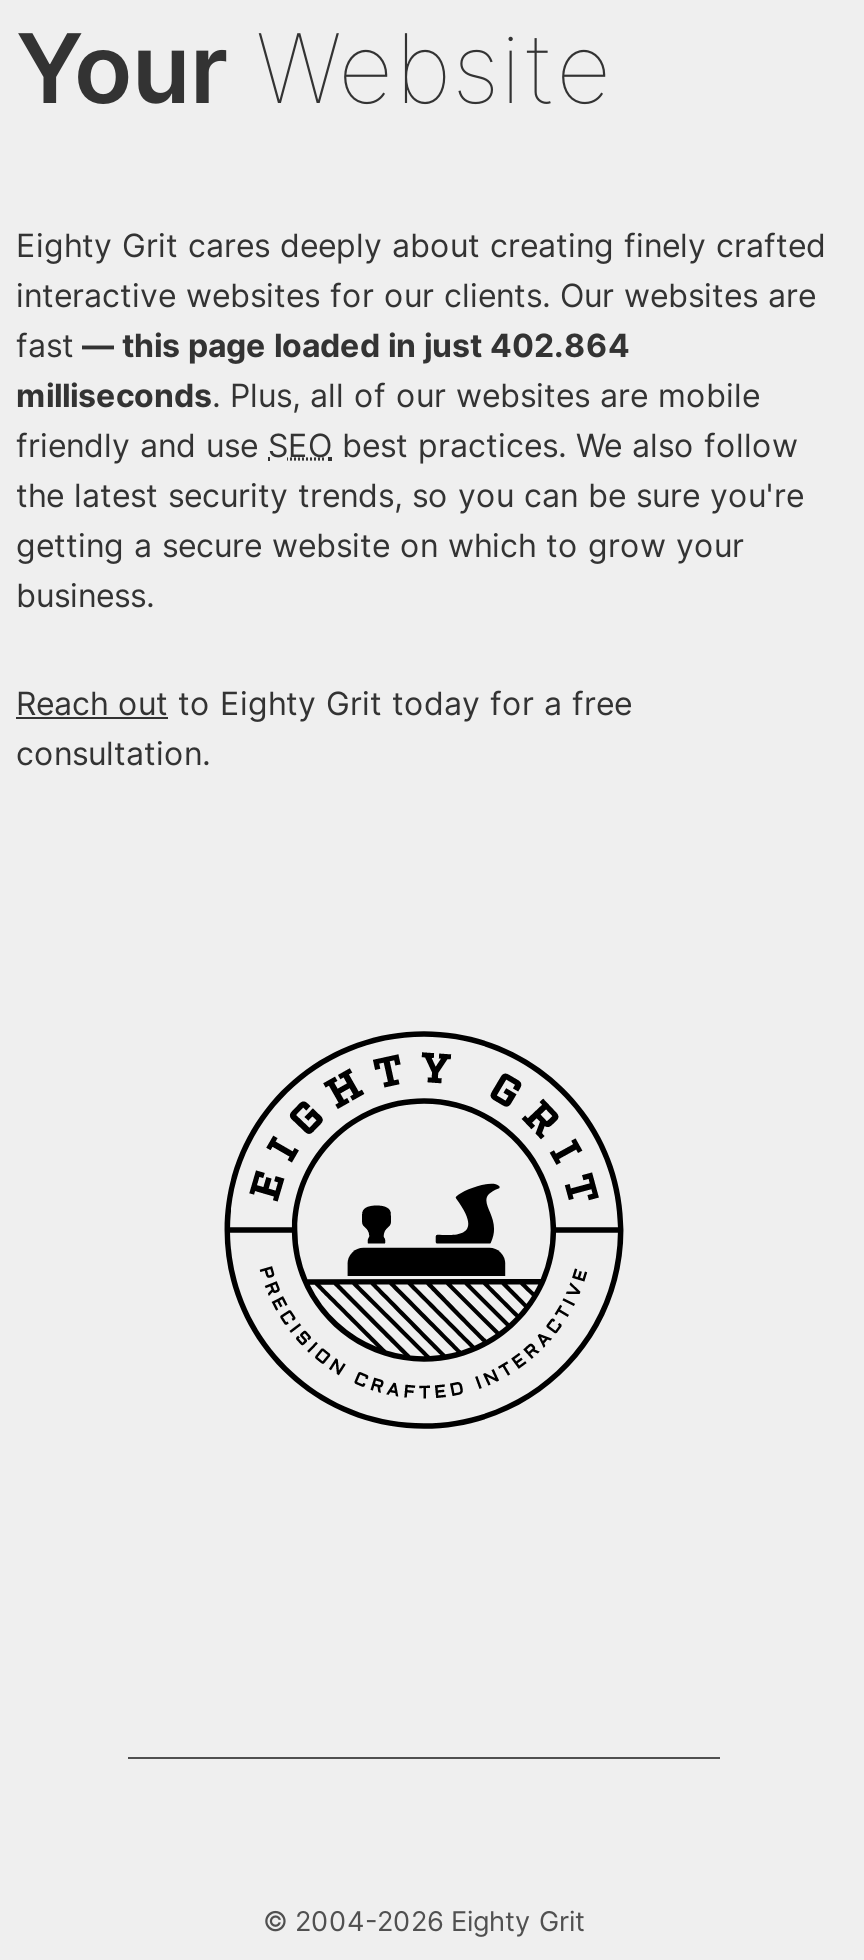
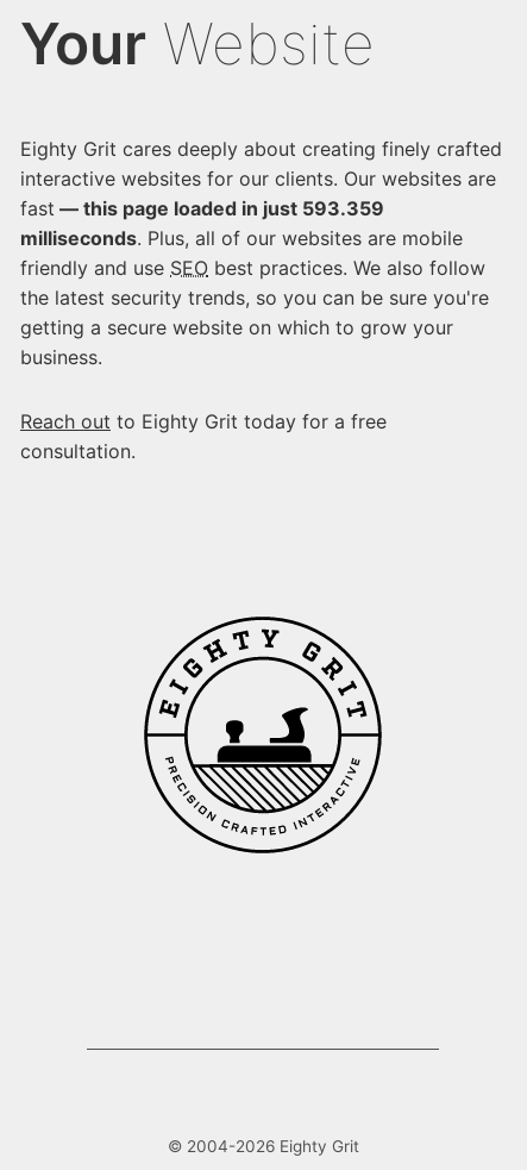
- fast — this page loaded in just 402.864
+ fast — this page loaded in just 593.359
